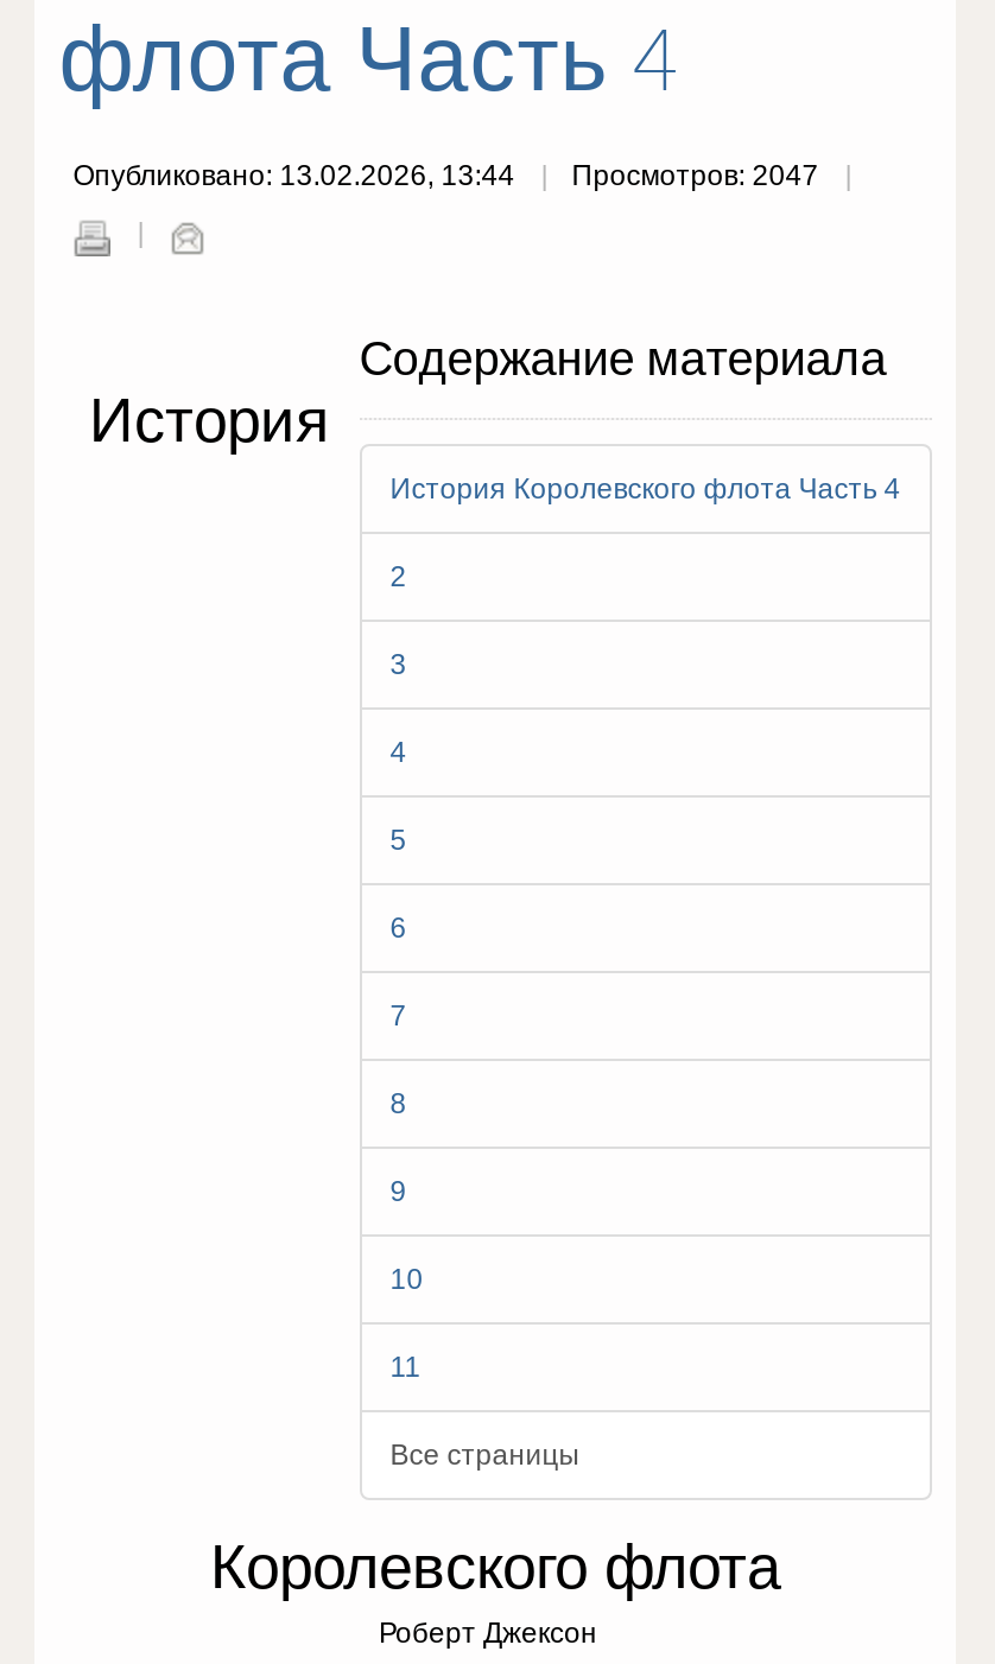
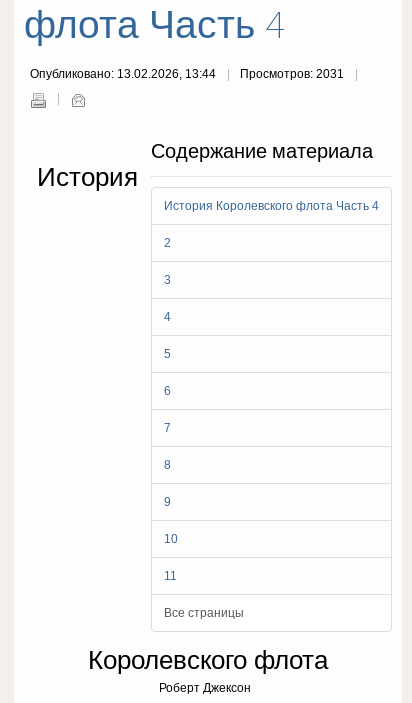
- Опубликовано: 13.02.2026, 13:44 Просмотров: 2047
+ Опубликовано: 13.02.2026, 13:44 Просмотров: 2031
